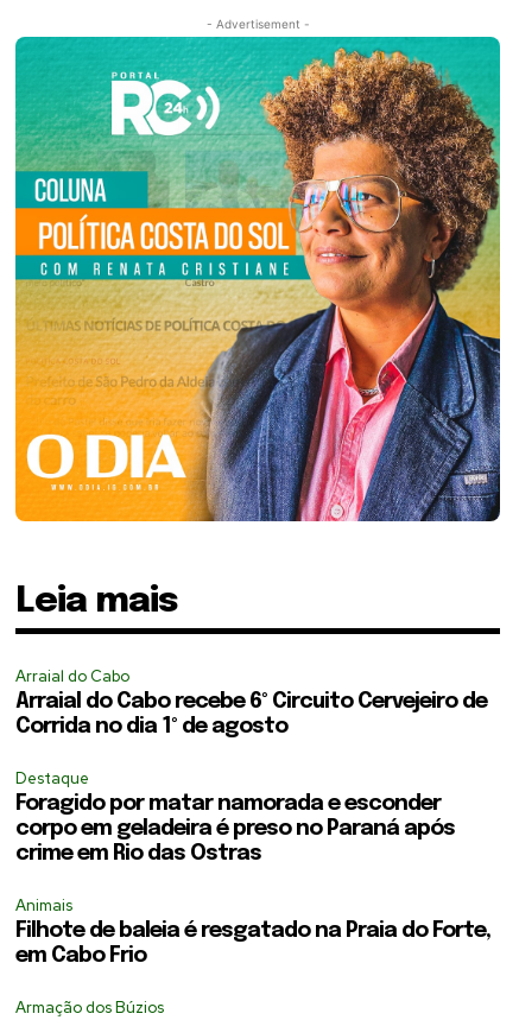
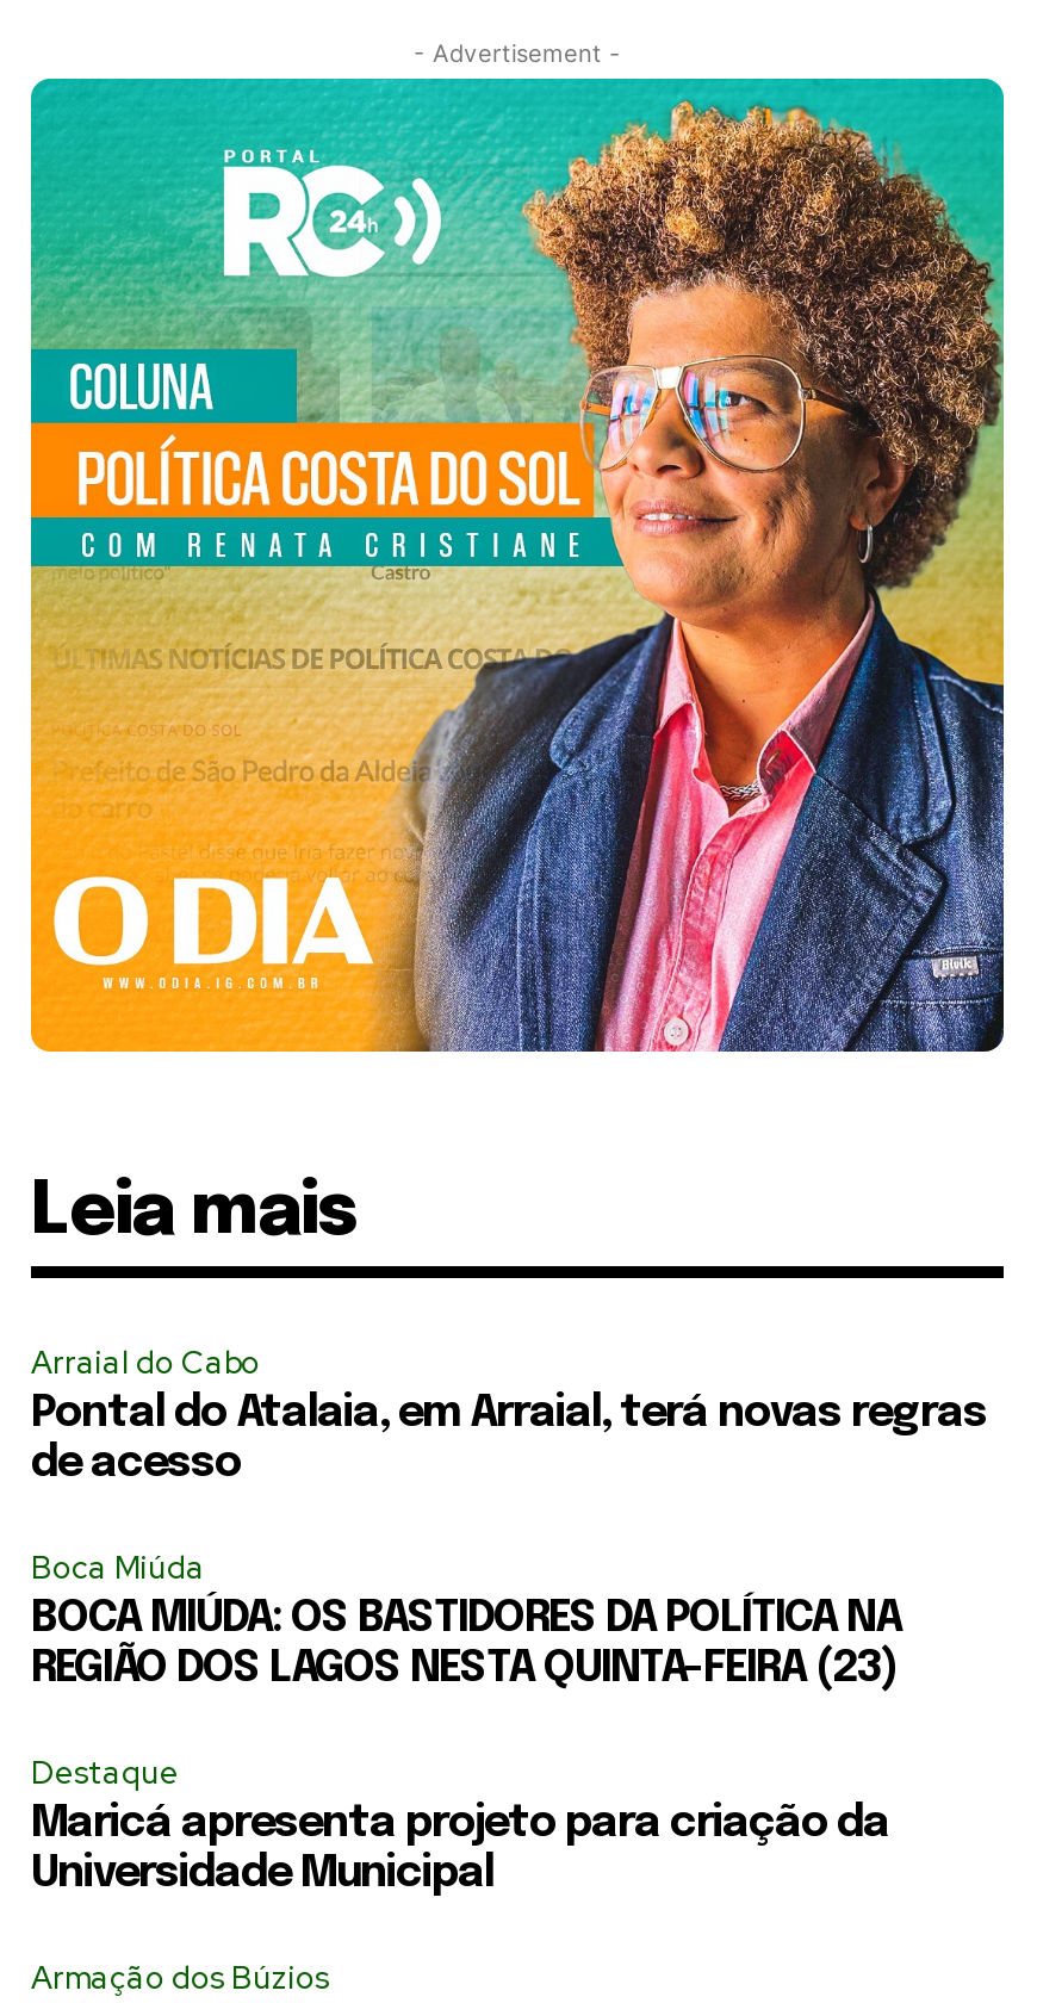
- Arraial do Cabo recebe 6º Circuito Cervejeiro de
- Corrida no dia 1º de agosto
+ Pontal do Atalaia, em Arraial, terá novas regras
+ de acesso
+ Boca Miúda
+ BOCA MIÚDA: OS BASTIDORES DA POLÍTICA NA
+ REGIÃO DOS LAGOS NESTA QUINTA-FEIRA (23)

moved down: Destaque

- Foragido por matar namorada e esconder
- corpo em geladeira é preso no Paraná após
- crime em Rio das Ostras
- Animais
- Filhote de baleia é resgatado na Praia do Forte,
- em Cabo Frio
+ Maricá apresenta projeto para criação da
+ Universidade Municipal
